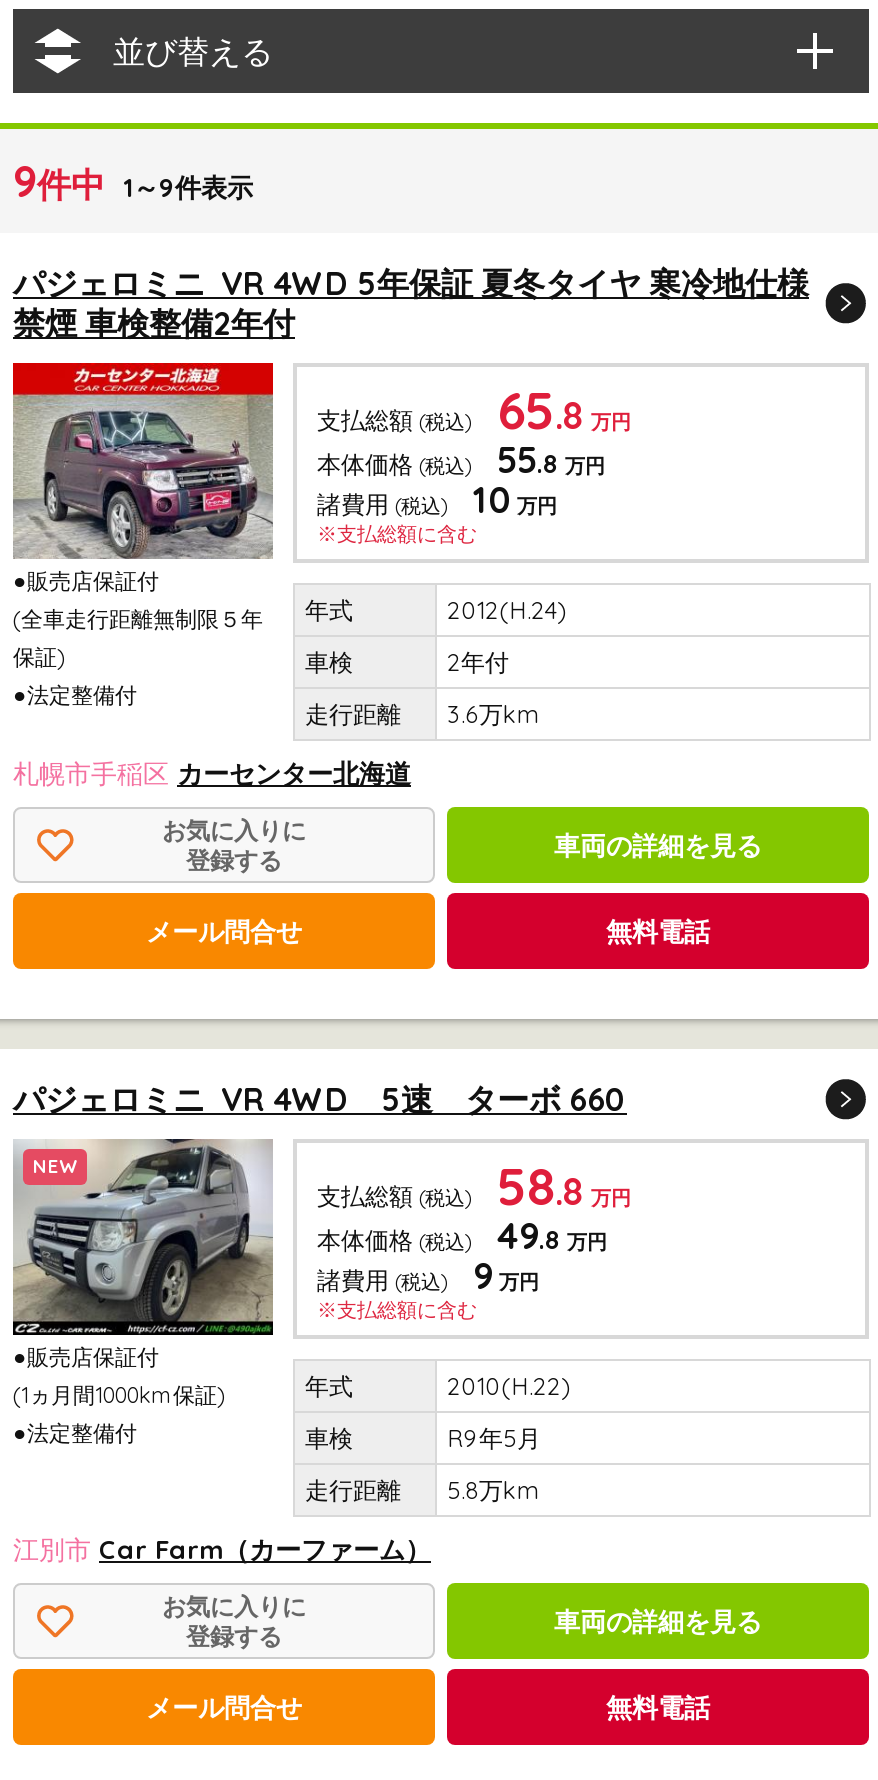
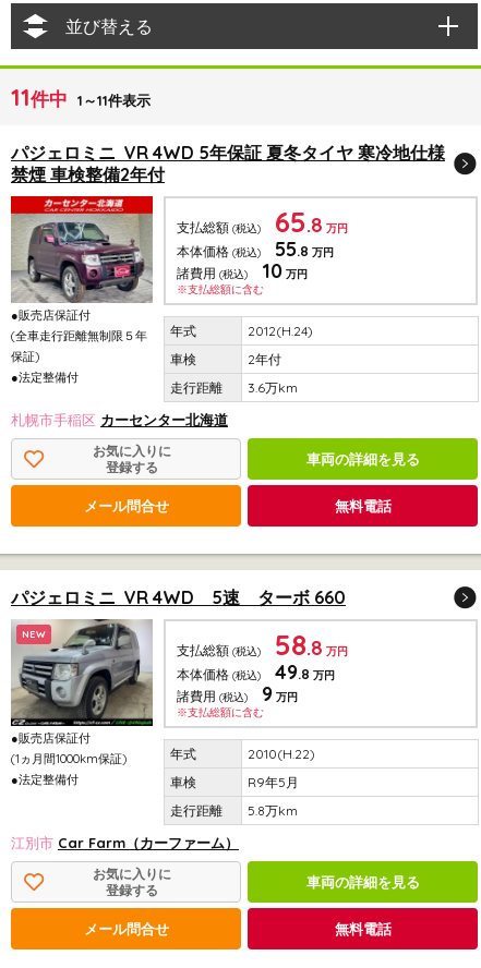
- 9件中 1～9件表示
+ 11件中 1～11件表示
